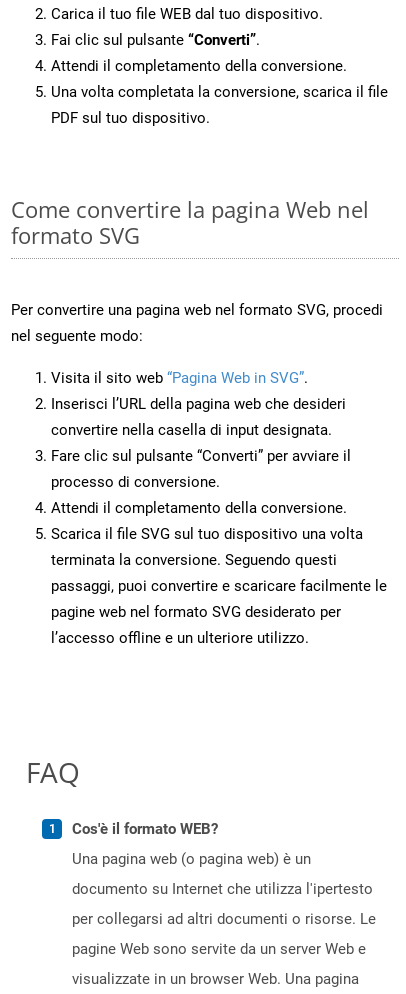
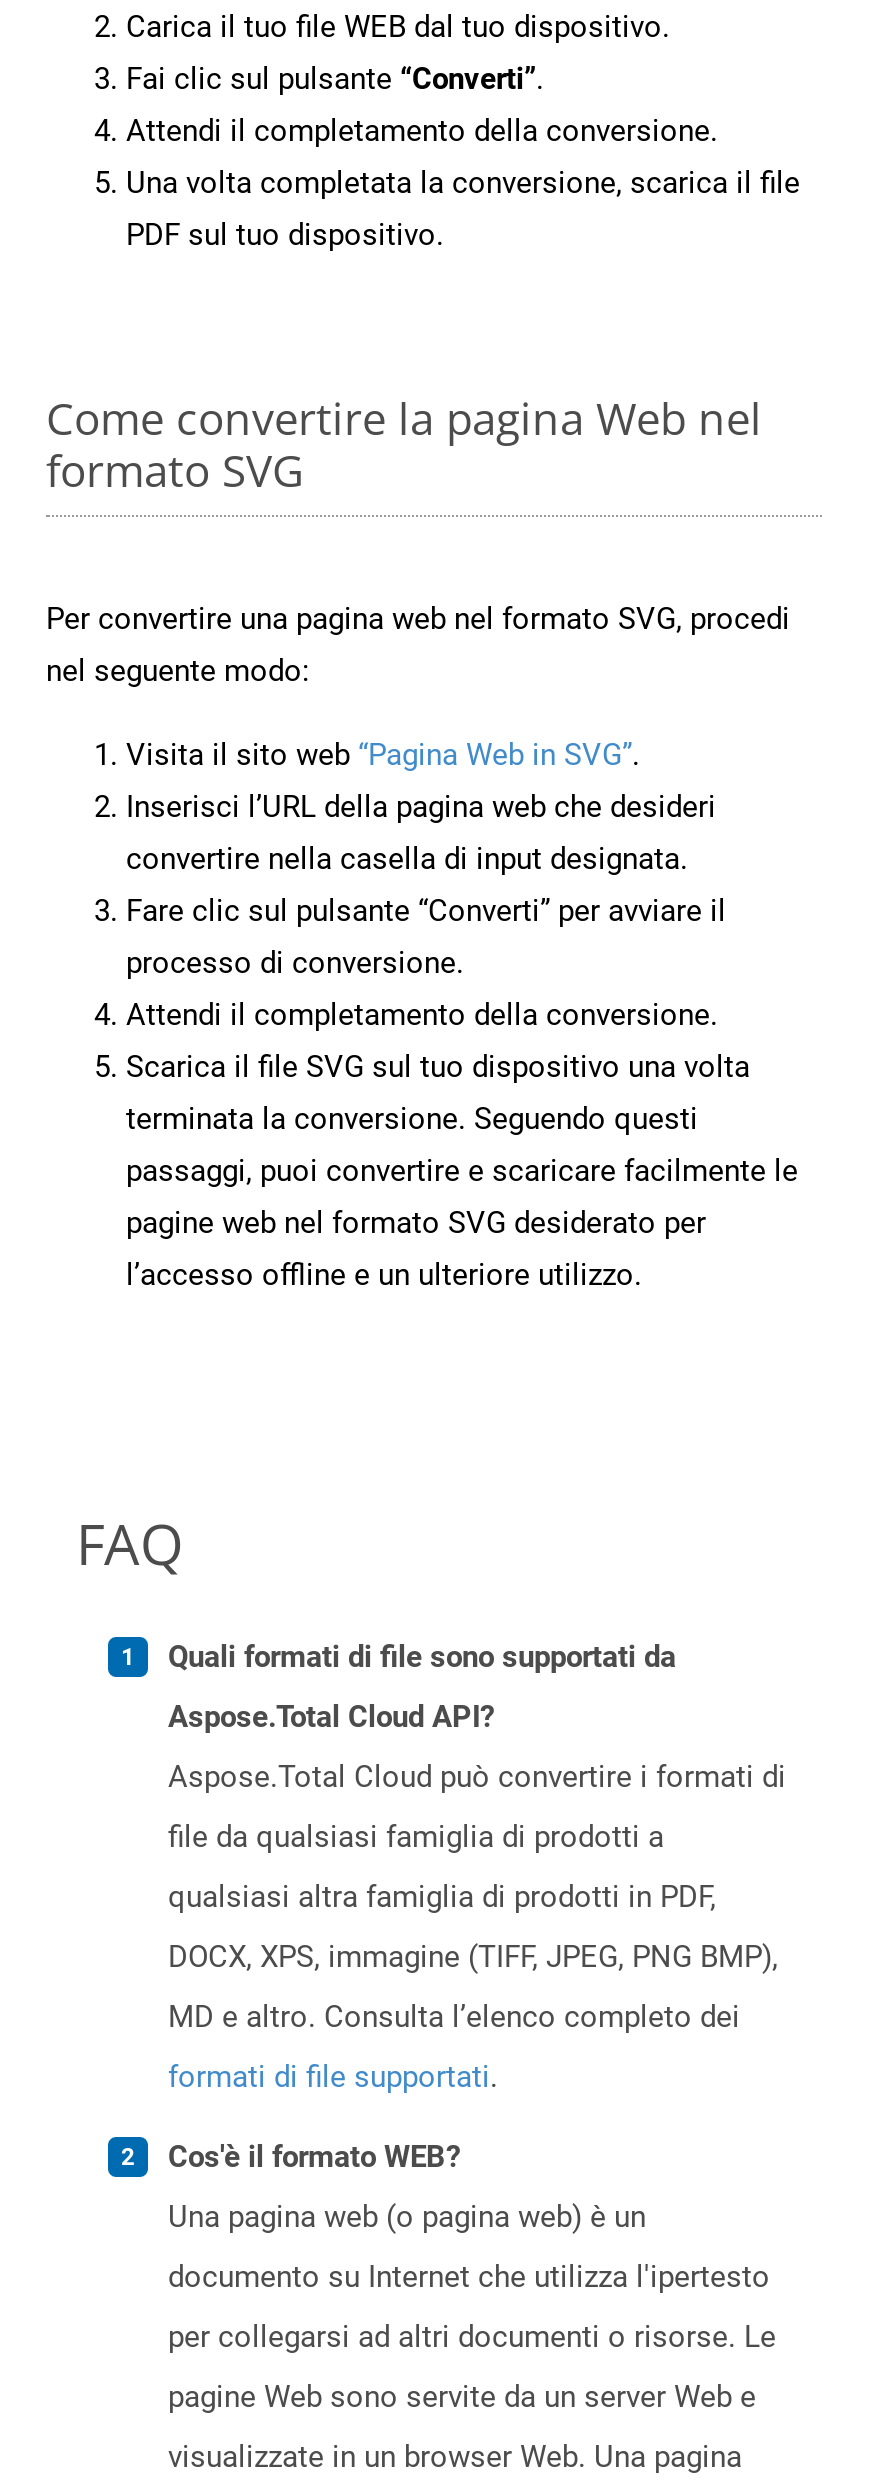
+ Quali formati di file sono supportati da
+ Aspose.Total Cloud API?
+ Aspose.Total Cloud può convertire i formati di
+ file da qualsiasi famiglia di prodotti a
+ qualsiasi altra famiglia di prodotti in PDF,
+ DOCX, XPS, immagine (TIFF, JPEG, PNG BMP),
+ MD e altro. Consulta l’elenco completo dei
+ formati di file supportati.
